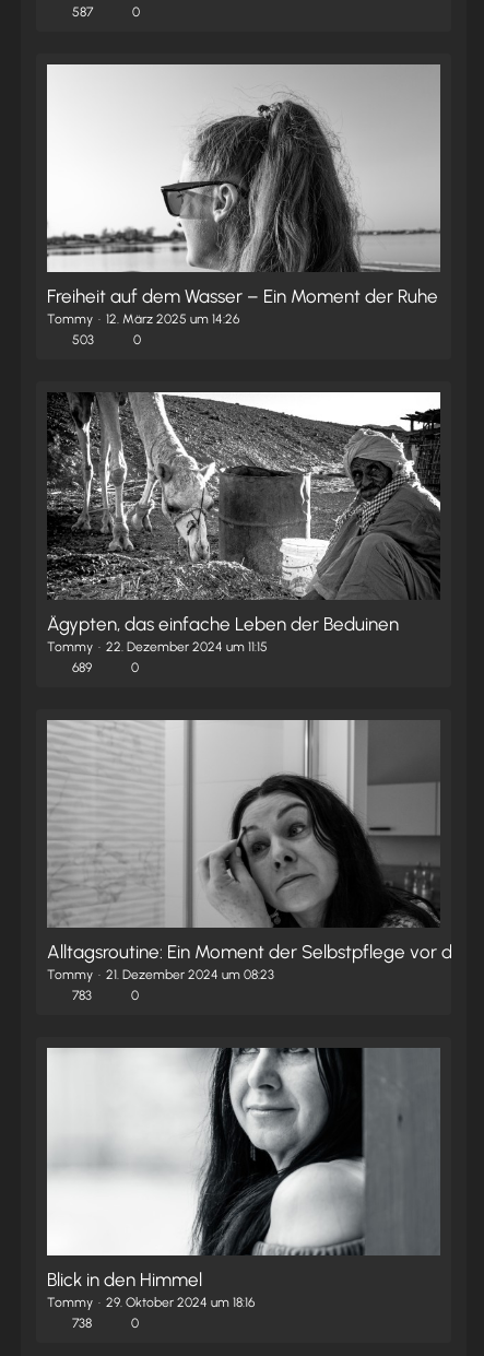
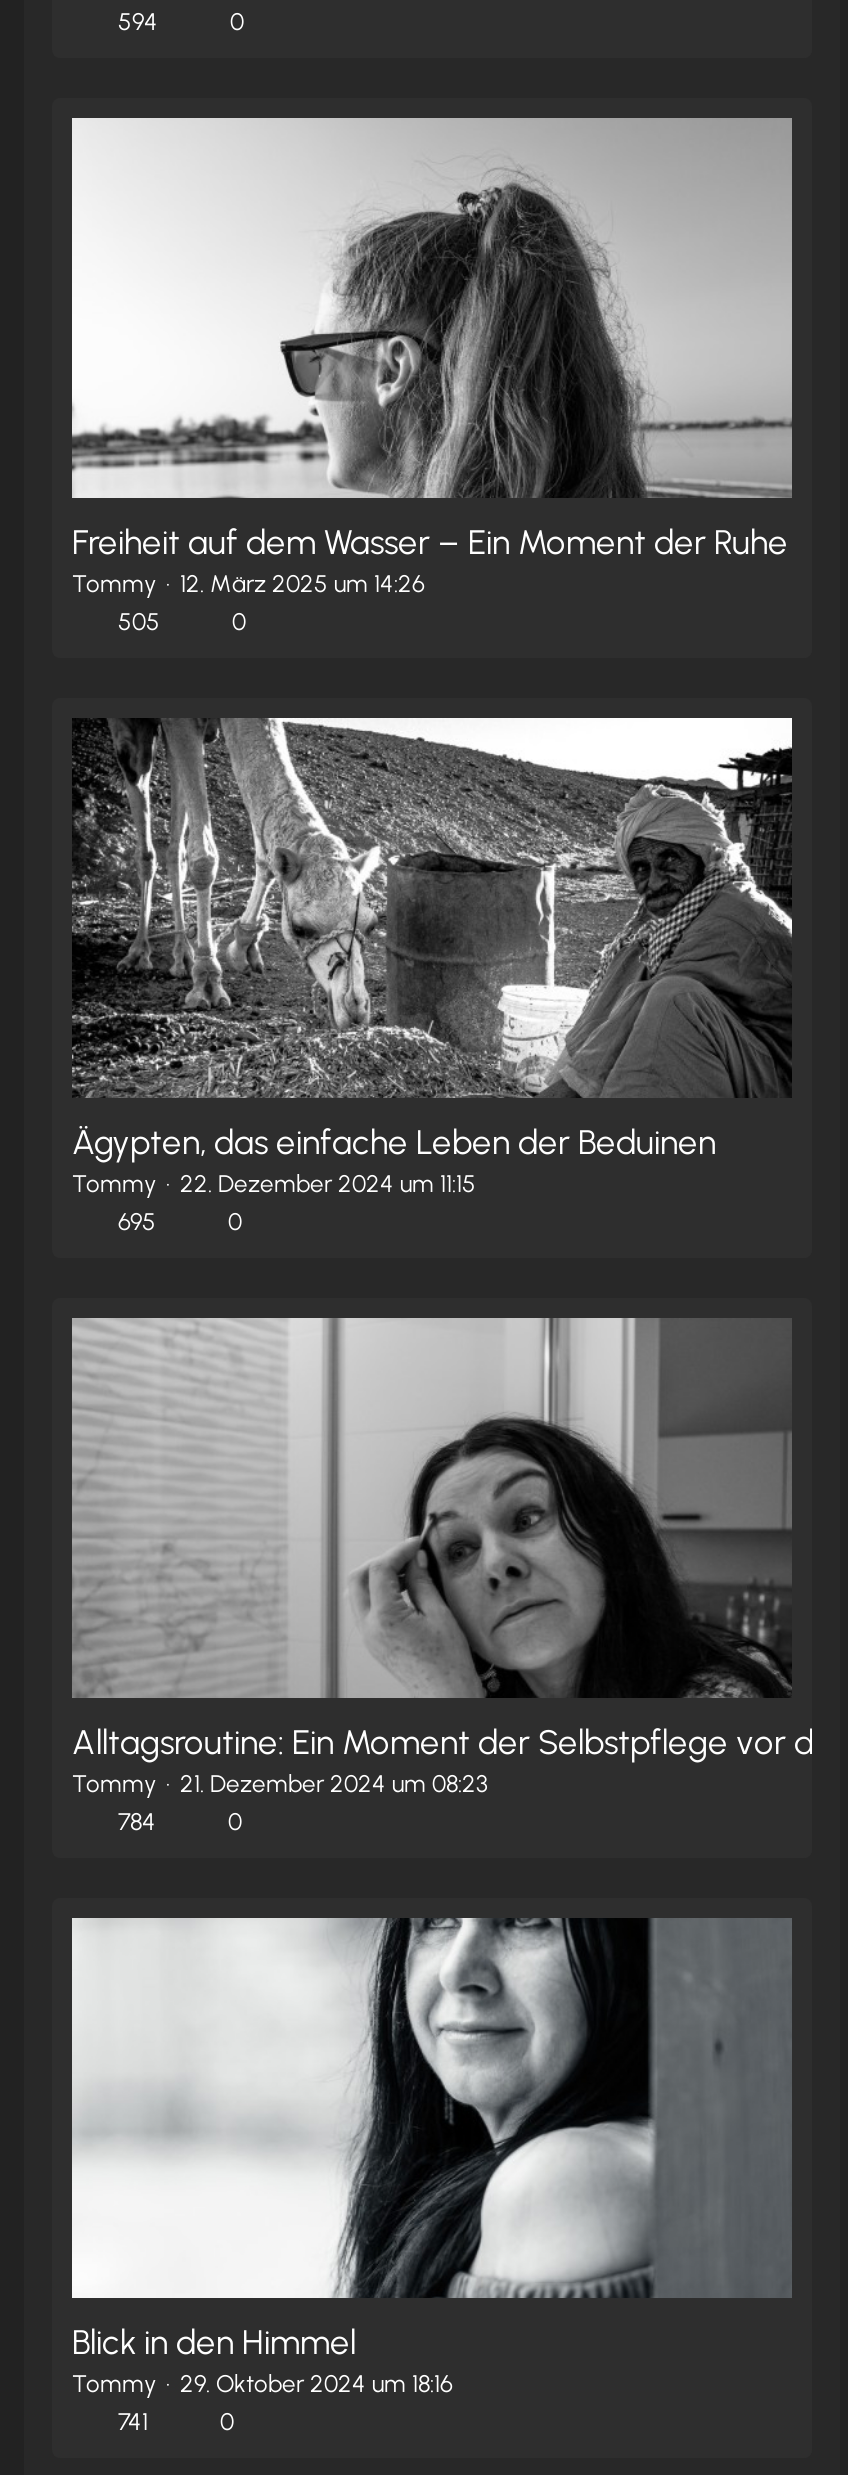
- 587
+ 594

- 503
+ 505

- 689
+ 695

- 783
+ 784

- 738
+ 741
